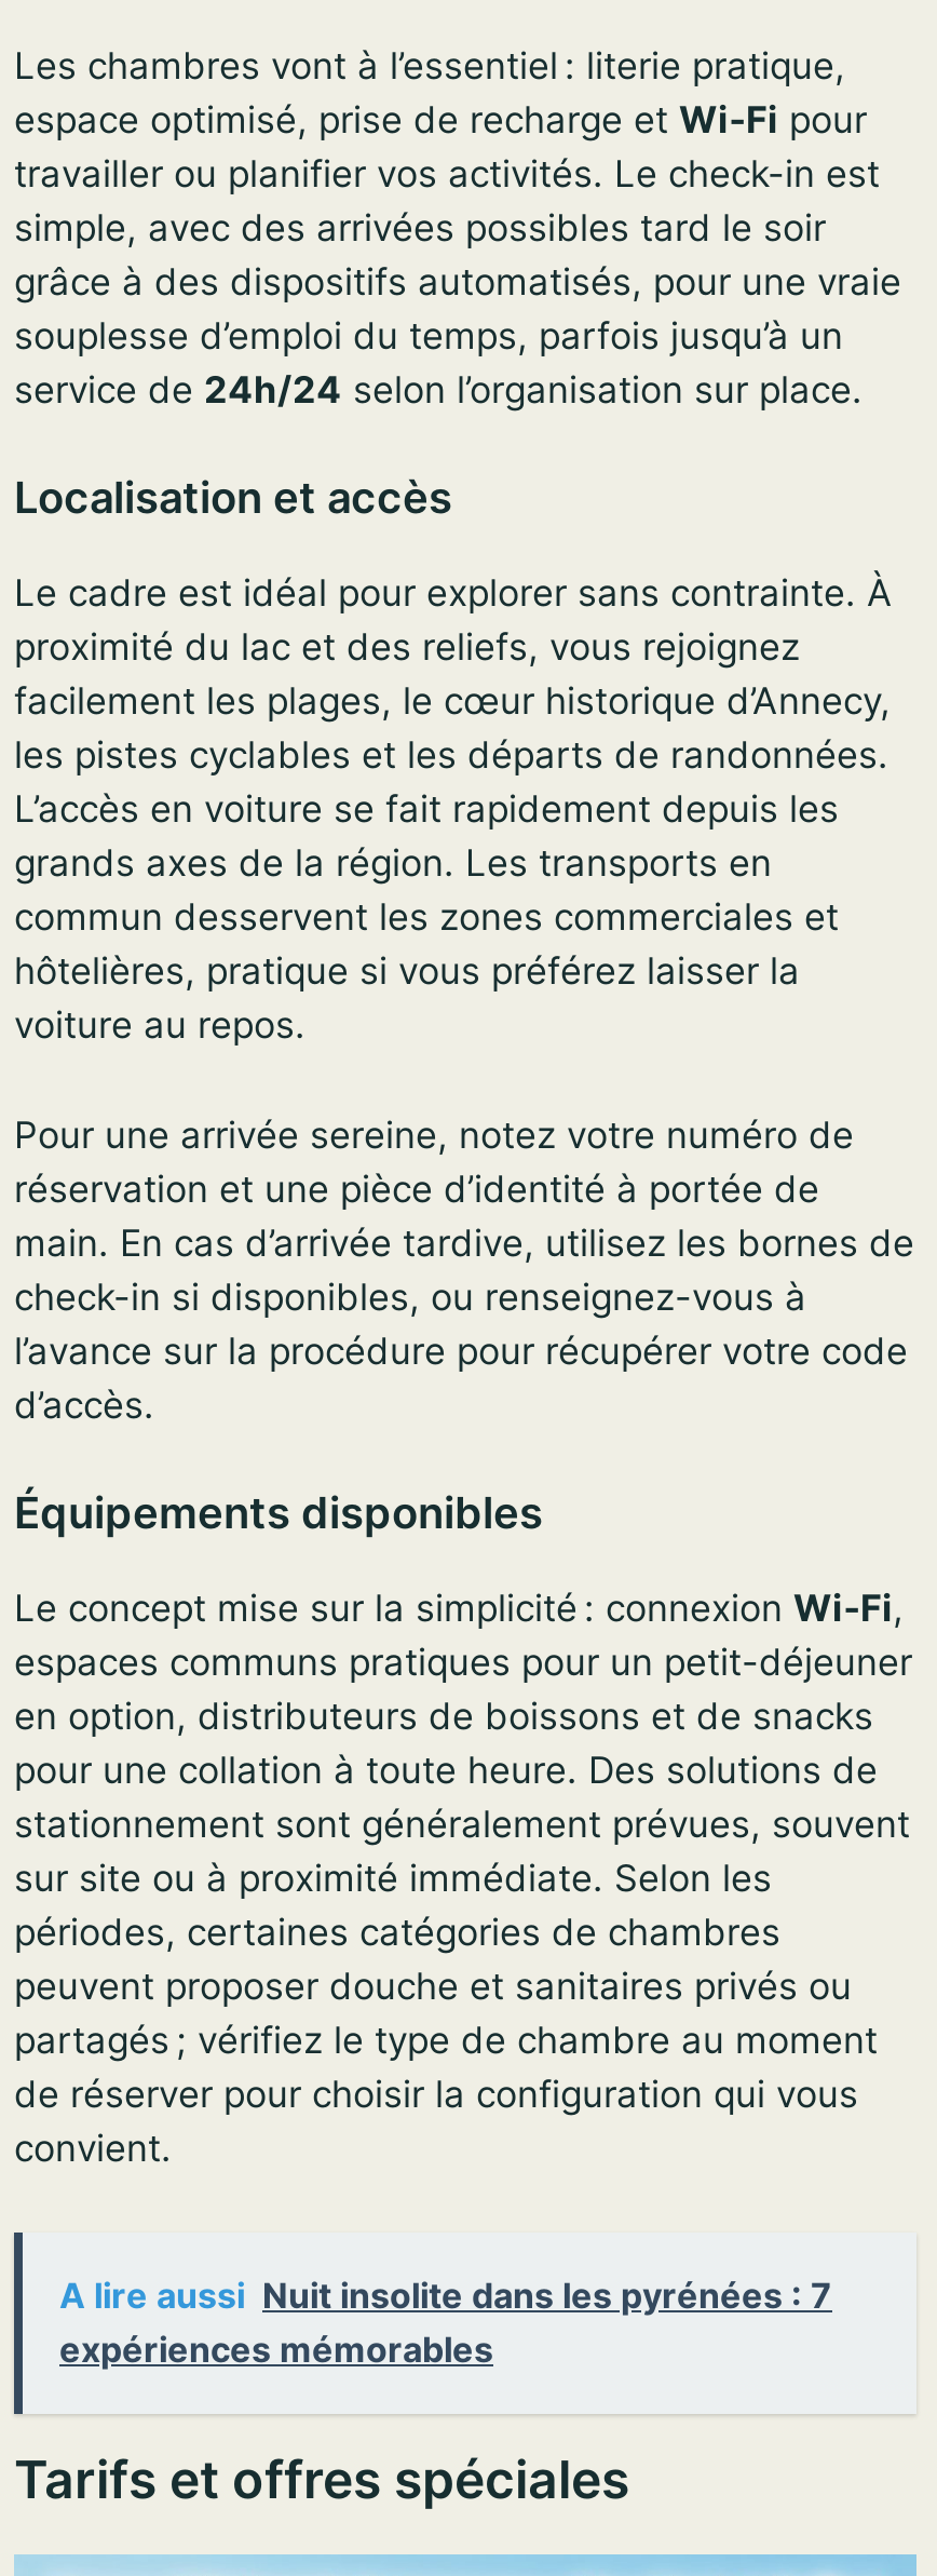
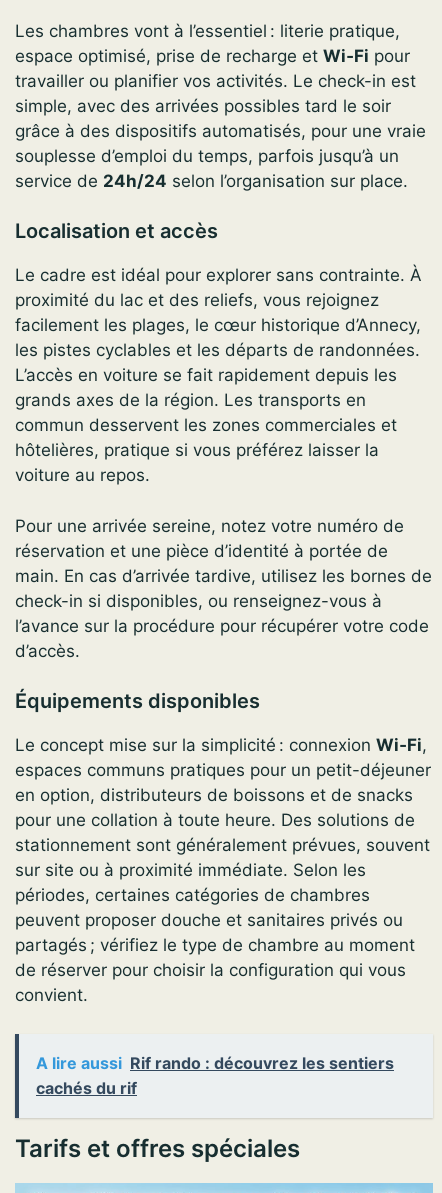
- A lire aussi Nuit insolite dans les pyrénées : 7
- expériences mémorables
+ A lire aussi Rif rando : découvrez les sentiers
+ cachés du rif
